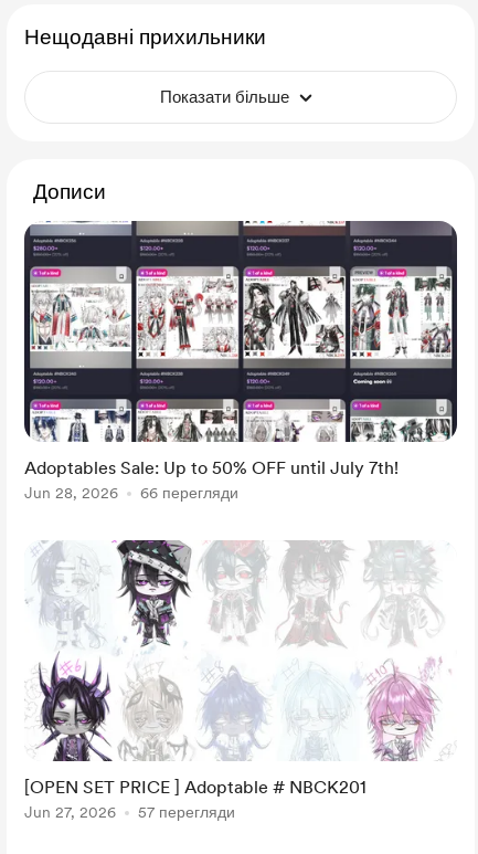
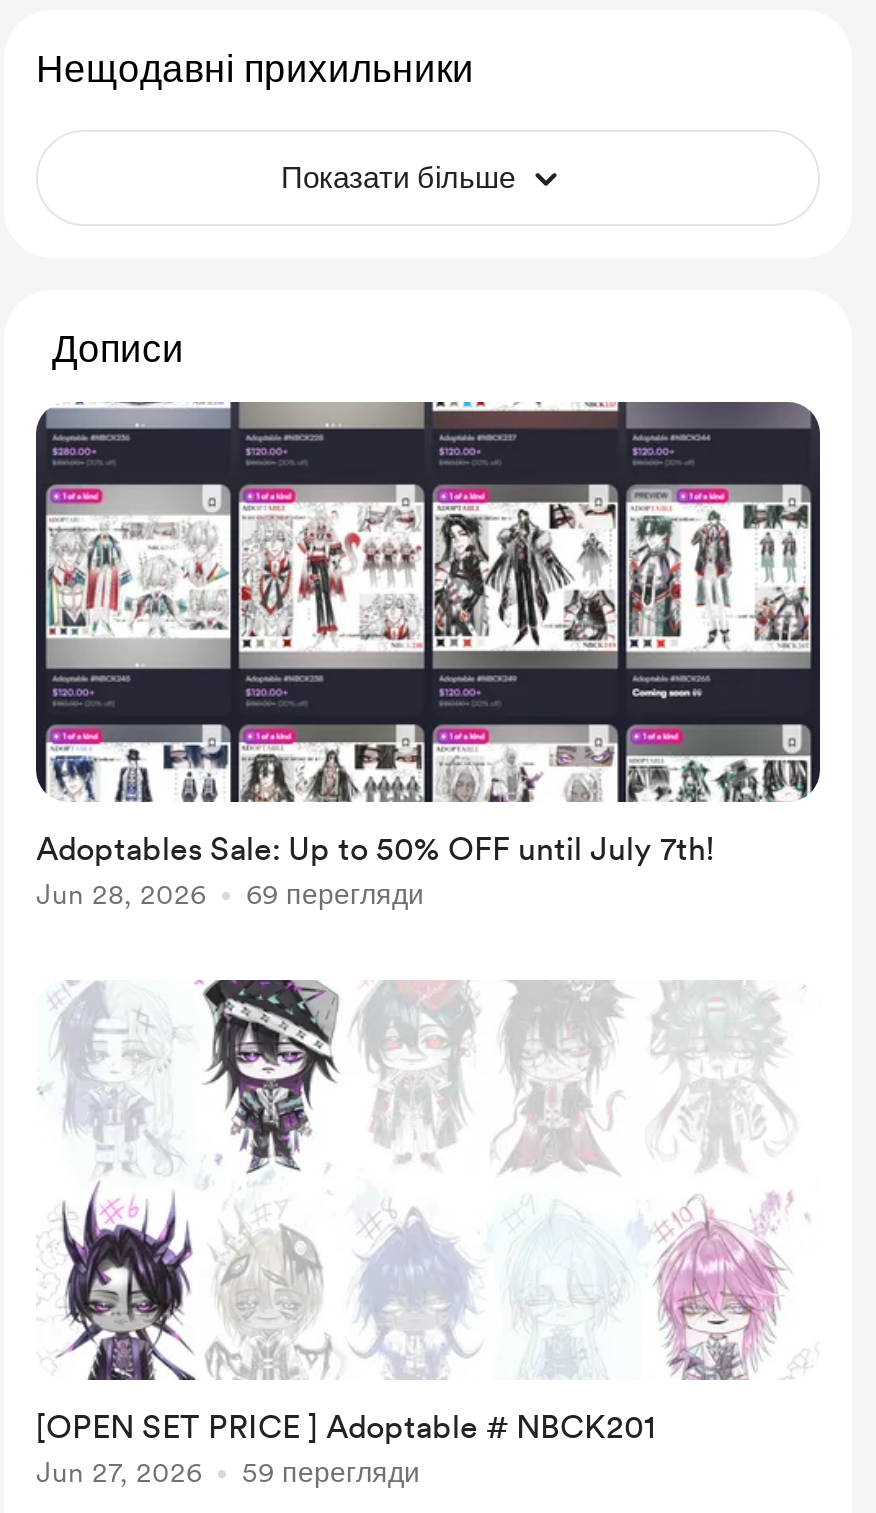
- Jun 28, 2026 66 перегляди
+ Jun 28, 2026 69 перегляди

- Jun 27, 2026 57 перегляди
+ Jun 27, 2026 59 перегляди
